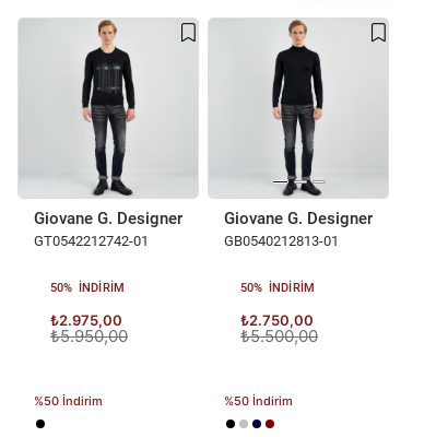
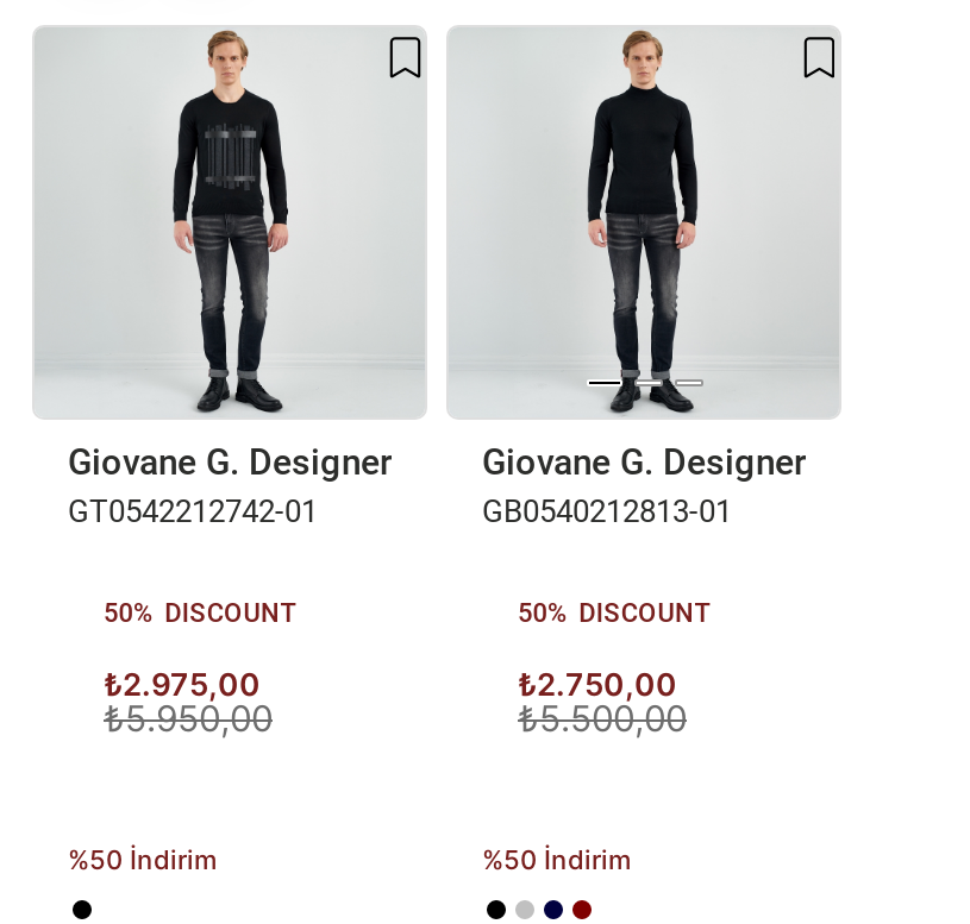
- 50% INDIRIM
+ 50% DISCOUNT

- 50% INDIRIM
+ 50% DISCOUNT
